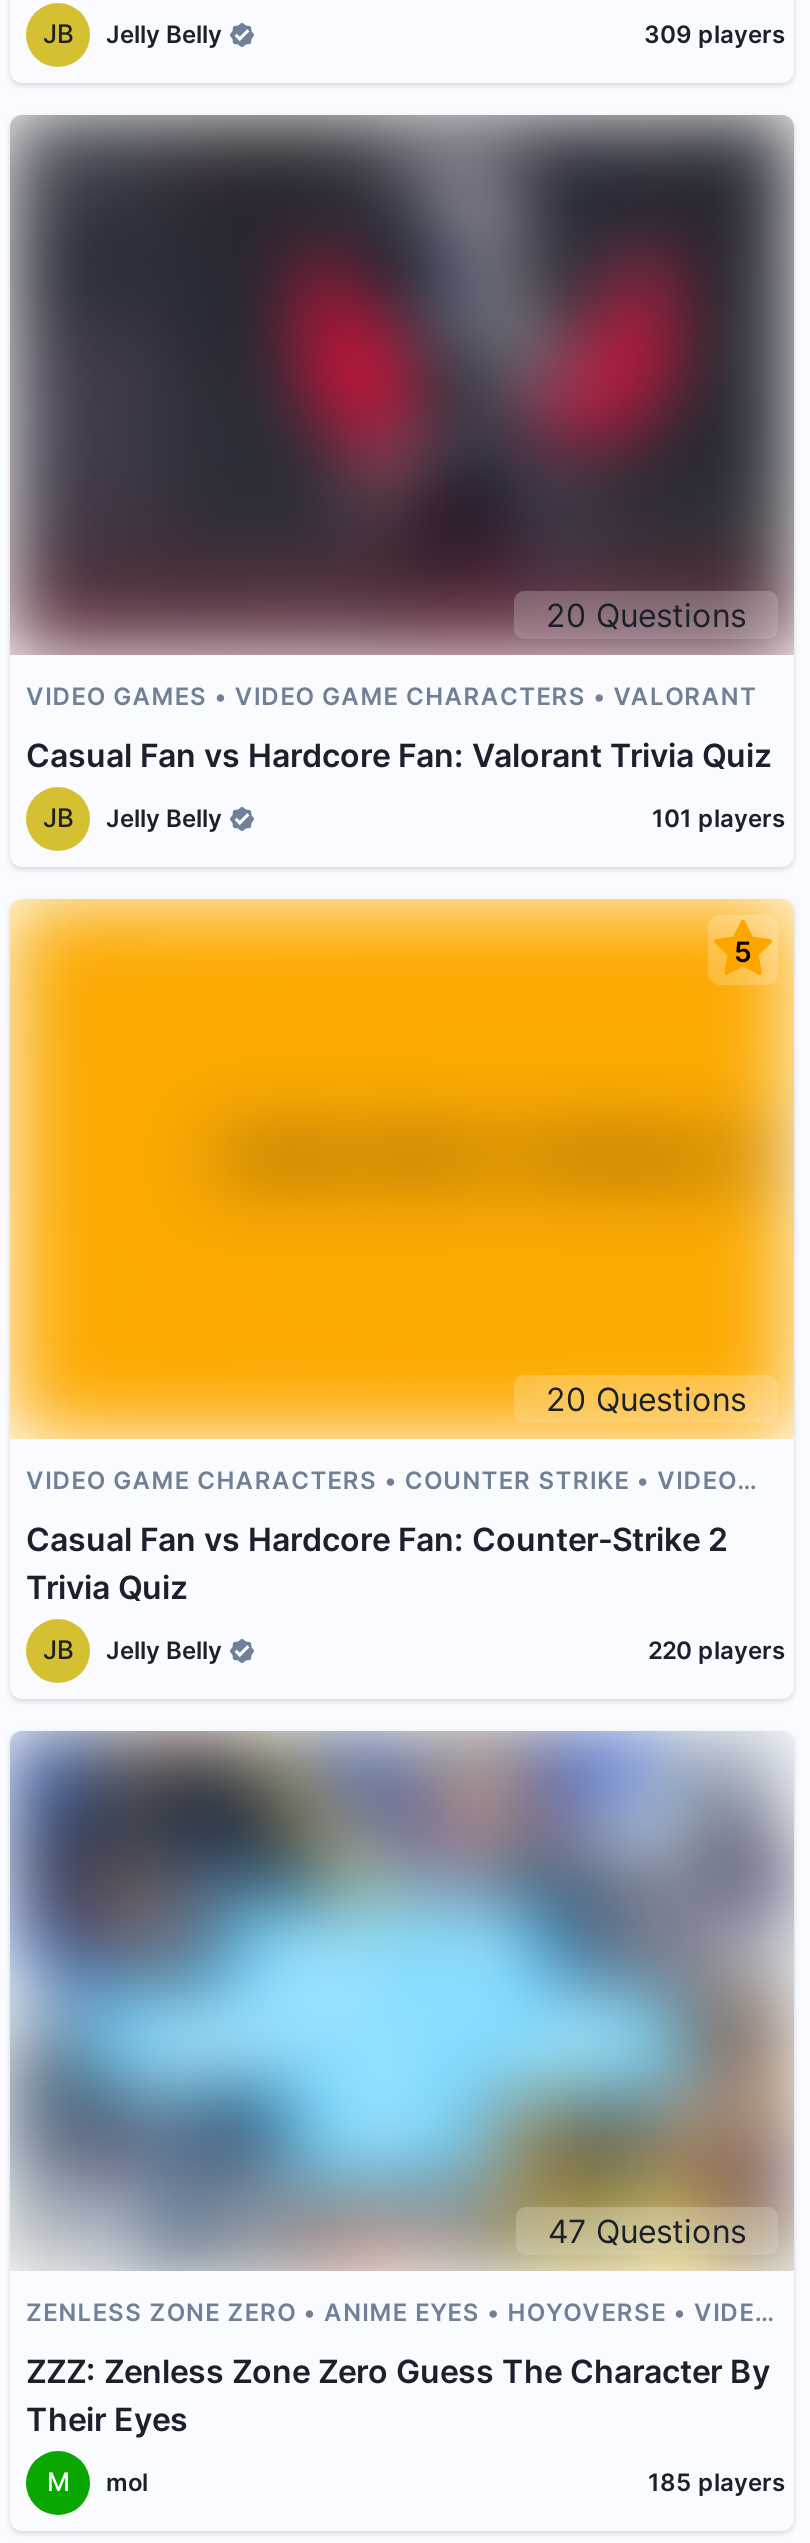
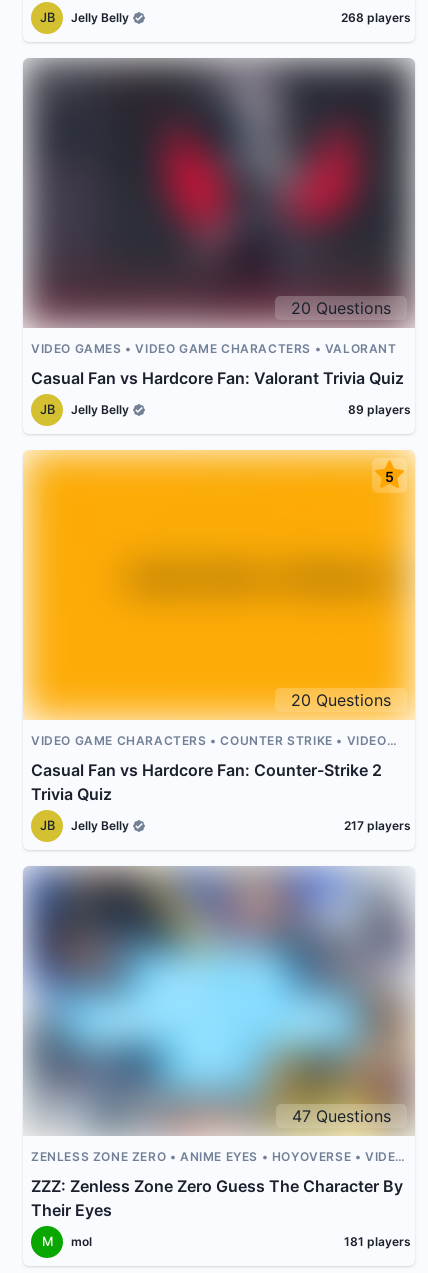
- 309 players
+ 268 players

- 101 players
+ 89 players

- 220 players
+ 217 players

- 185 players
+ 181 players
